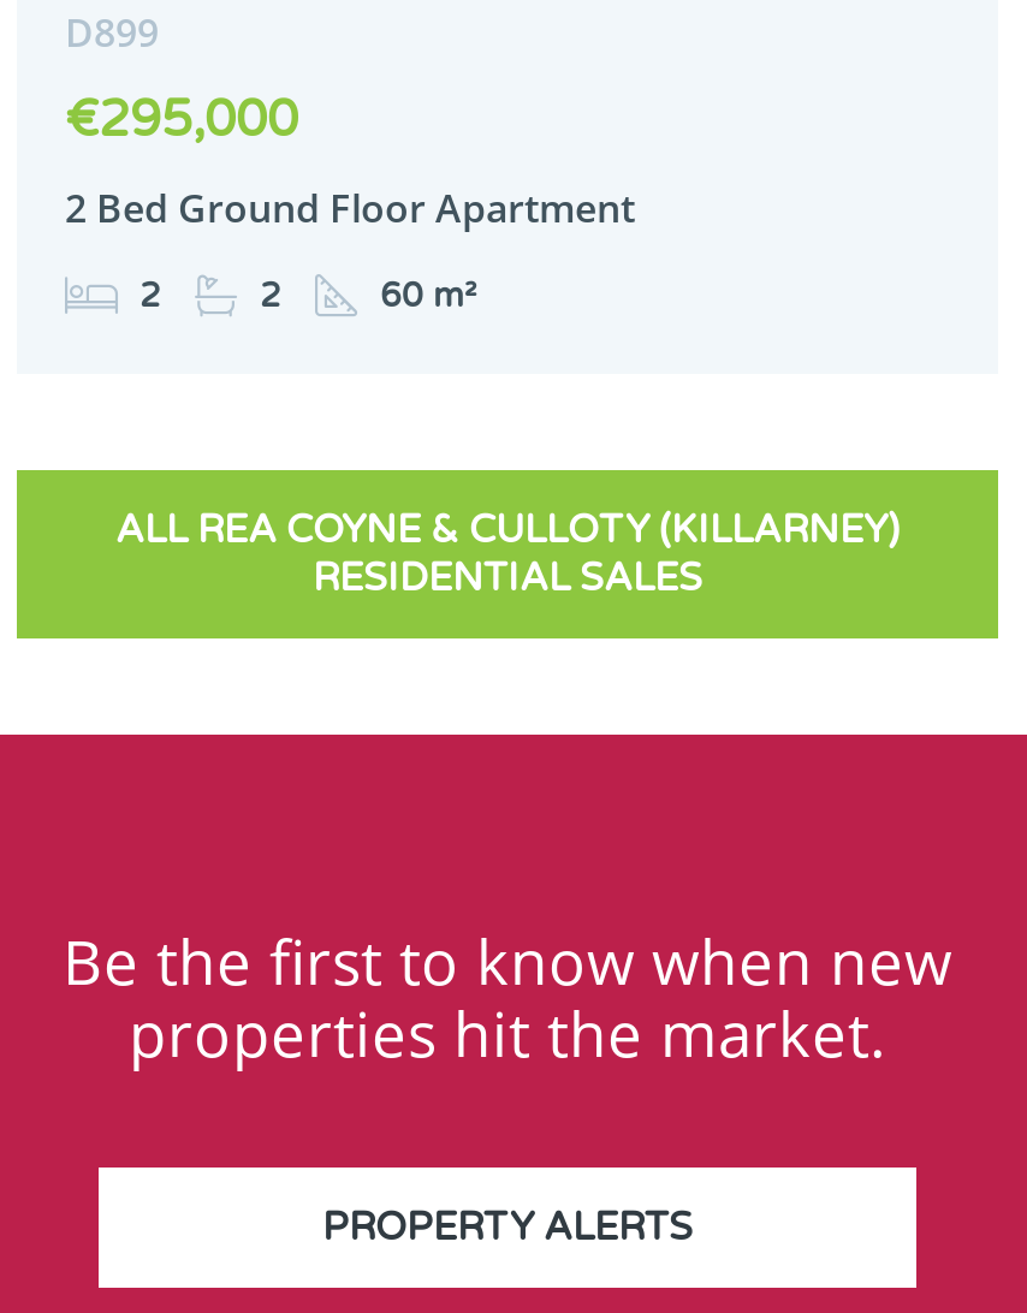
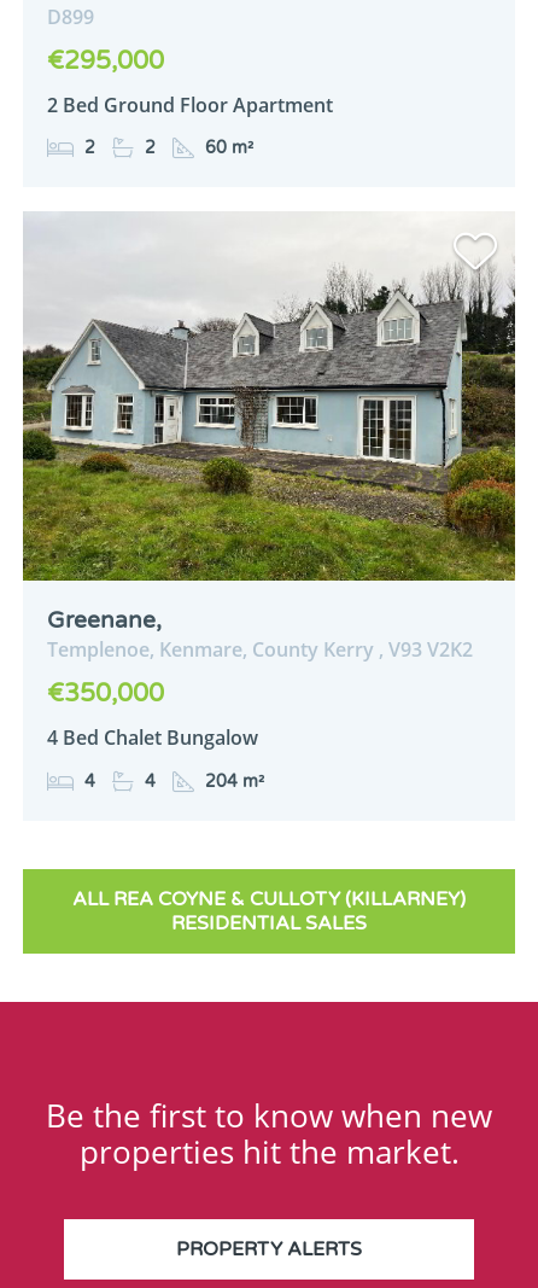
+ [image]
+ Greenane,
+ Templenoe, Kenmare, County Kerry , V93 V2K2
+ €350,000
+ 4 Bed Chalet Bungalow
+ 4
+ 4
+ 204 m²
